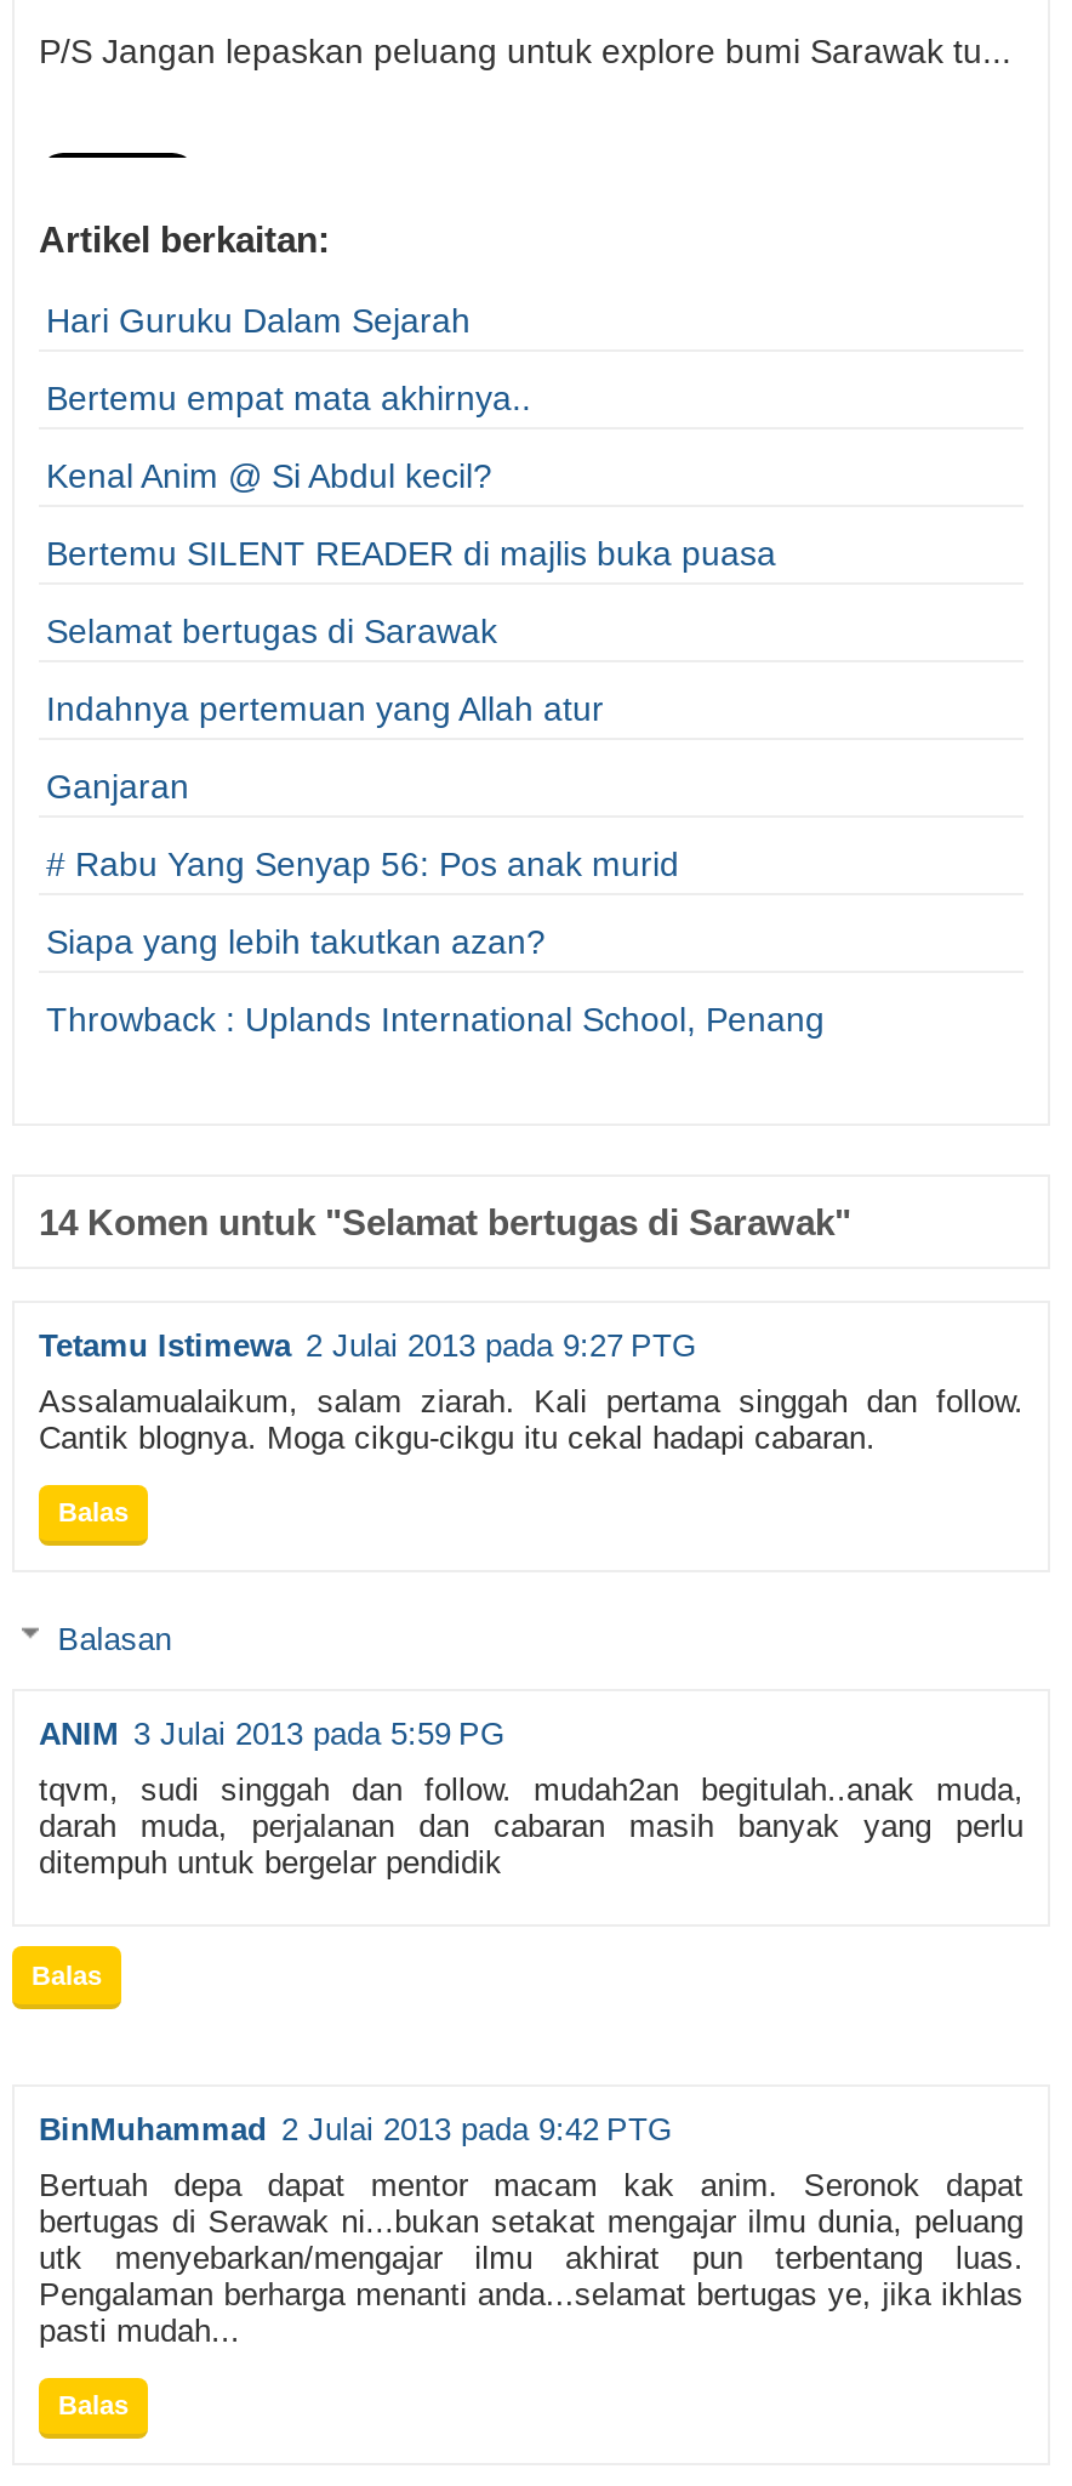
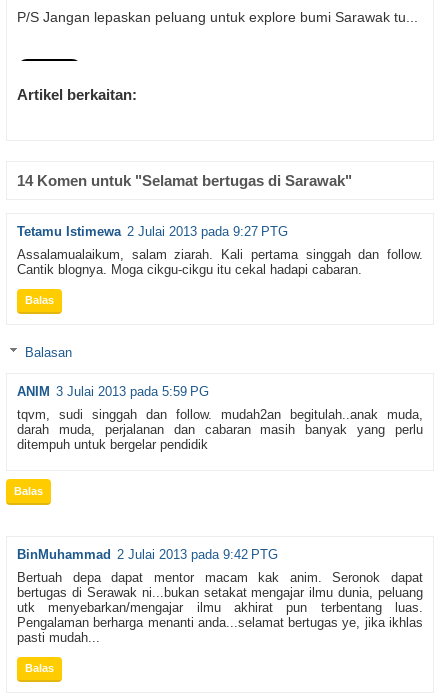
- Hari Guruku Dalam Sejarah
- Bertemu empat mata akhirnya..
- Kenal Anim @ Si Abdul kecil?
- Bertemu SILENT READER di majlis buka puasa
- Selamat bertugas di Sarawak
- Indahnya pertemuan yang Allah atur
- Ganjaran
- # Rabu Yang Senyap 56: Pos anak murid
- Siapa yang lebih takutkan azan?
- Throwback : Uplands International School, Penang
